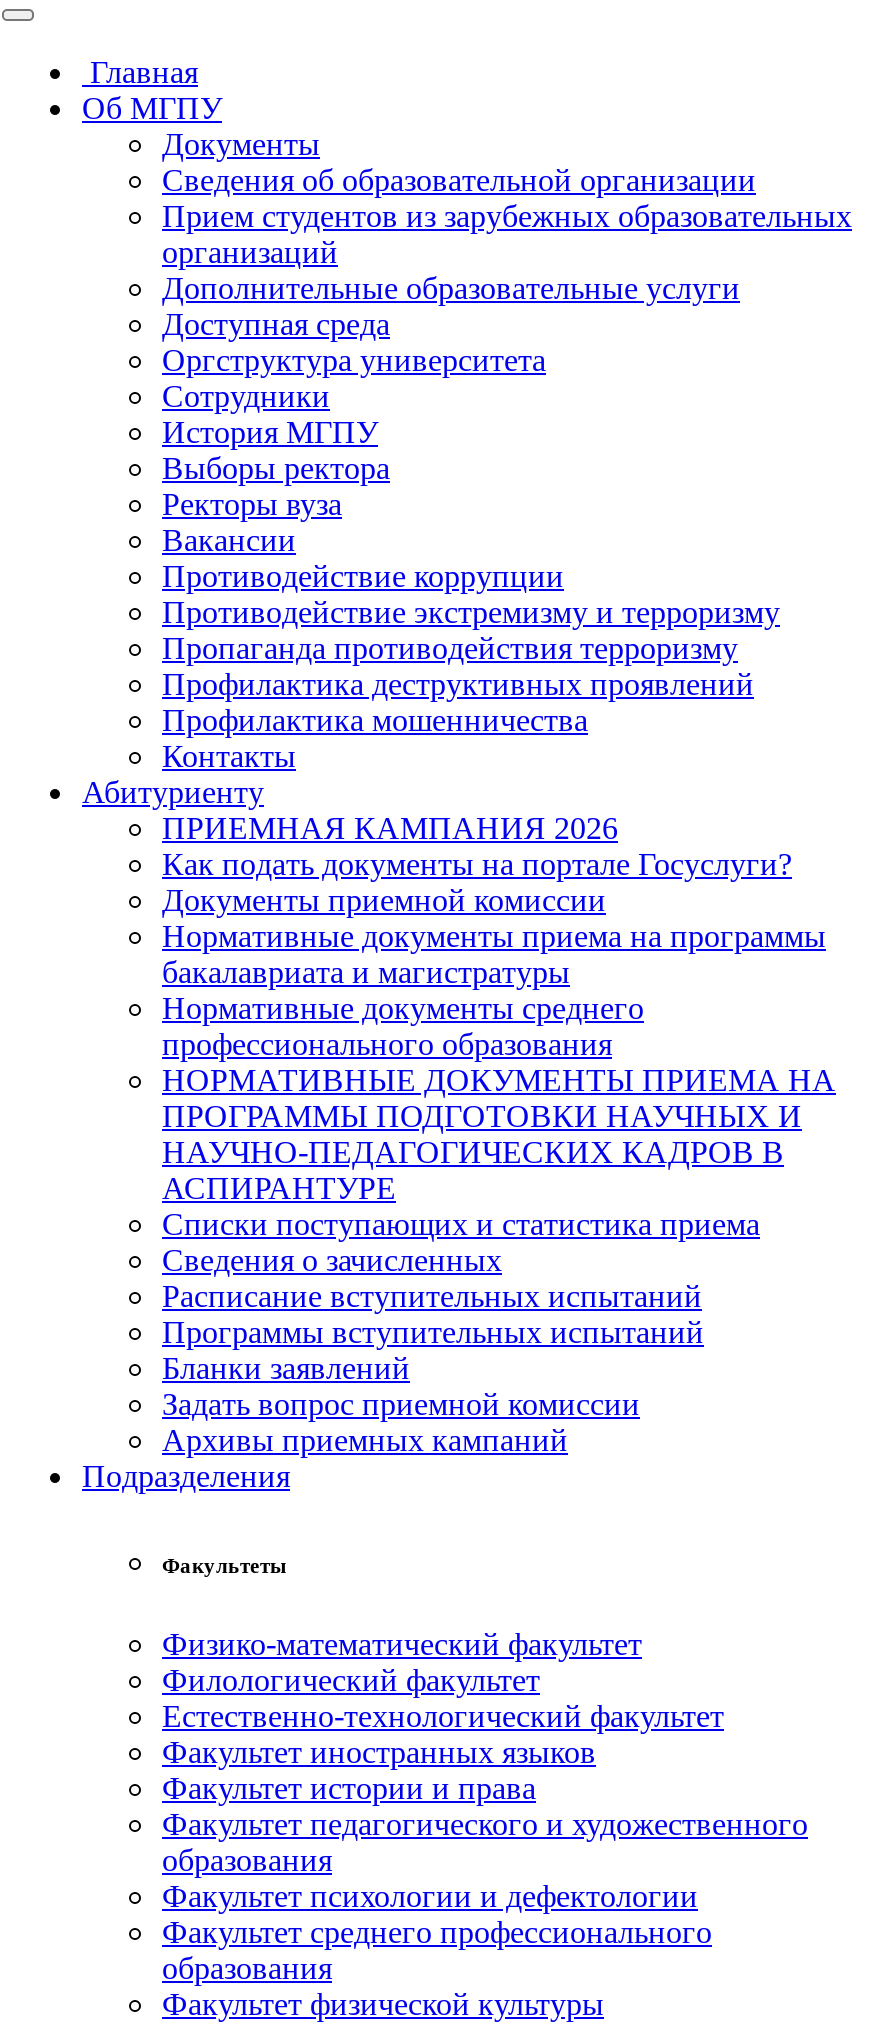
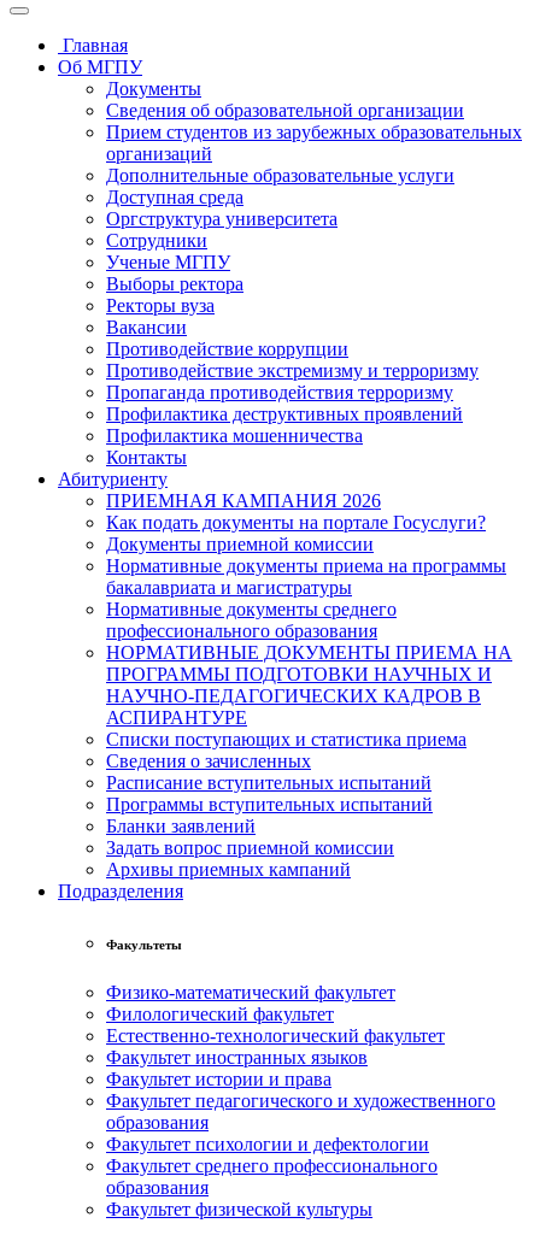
- История МГПУ
+ Ученые МГПУ
